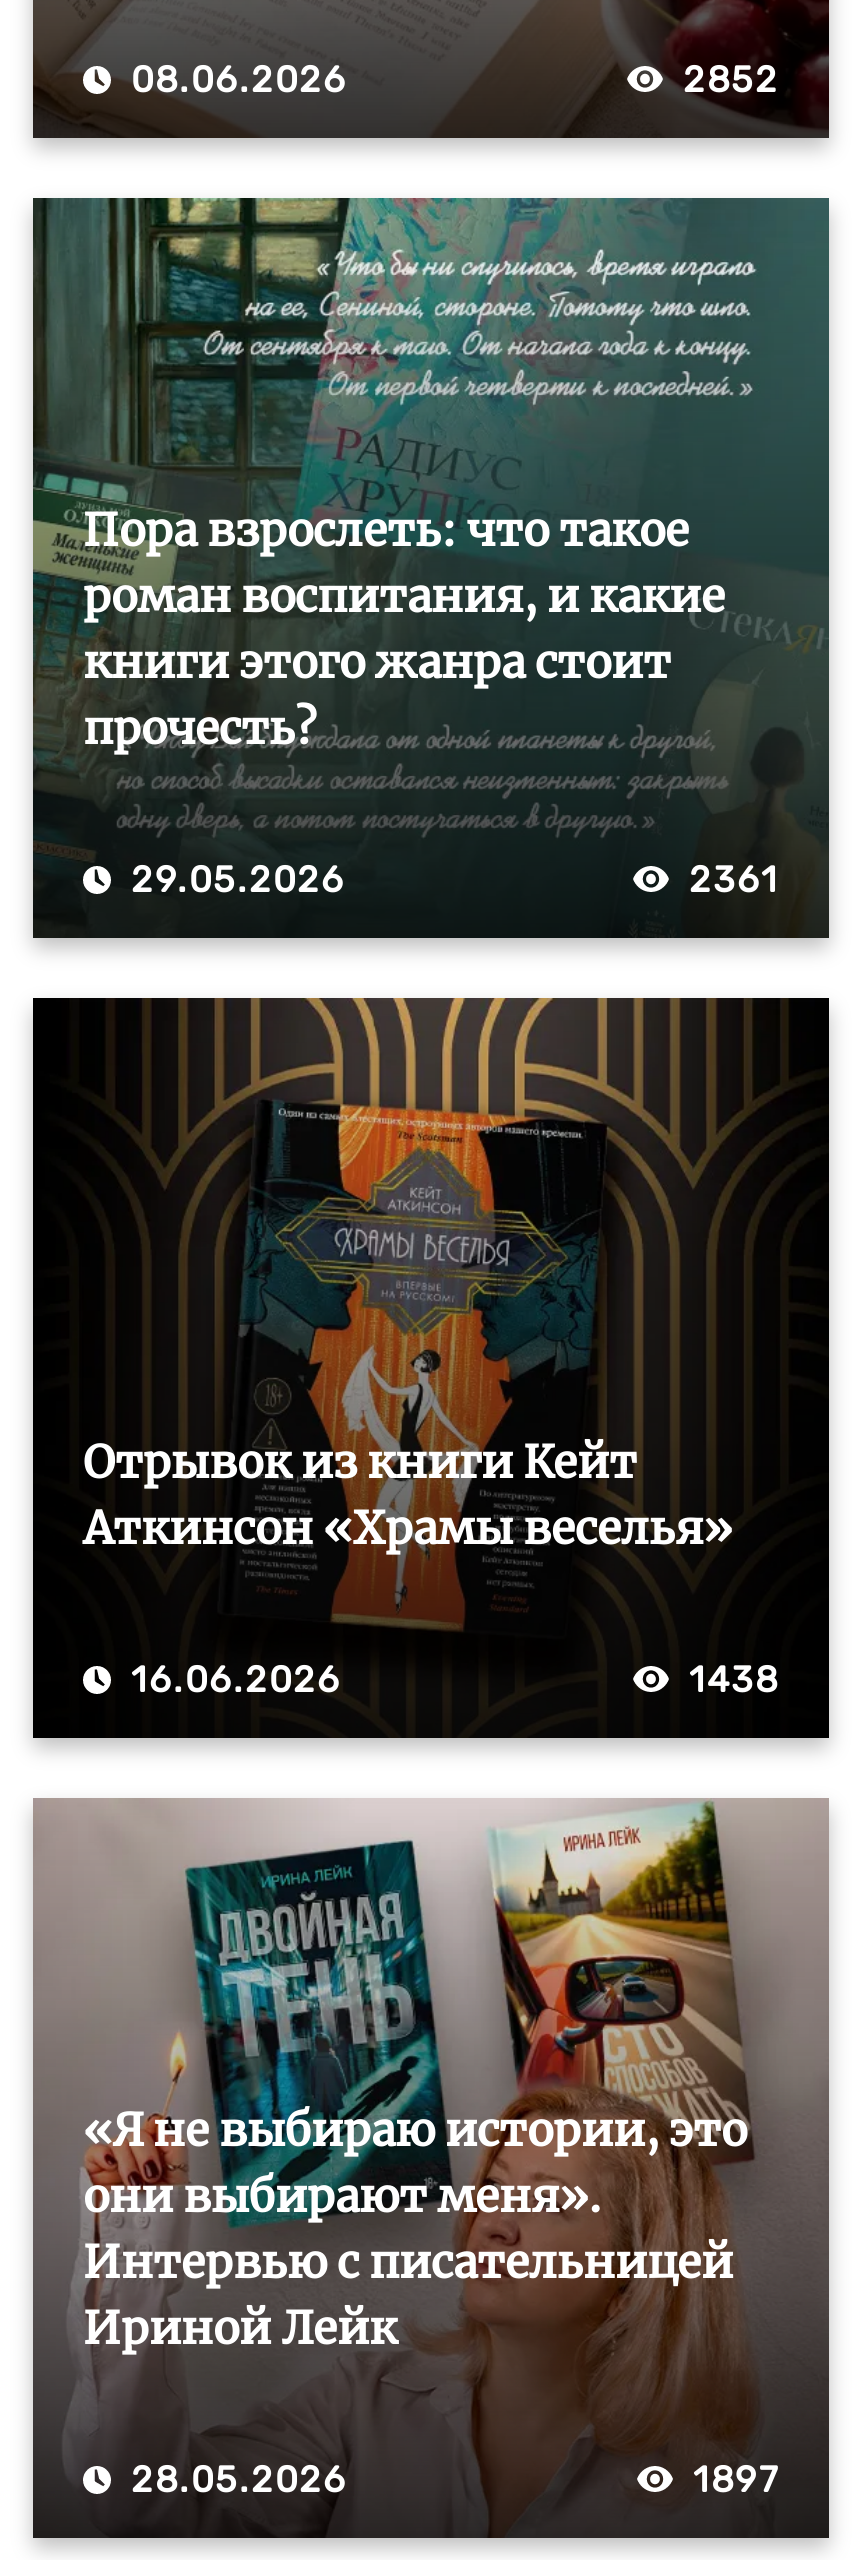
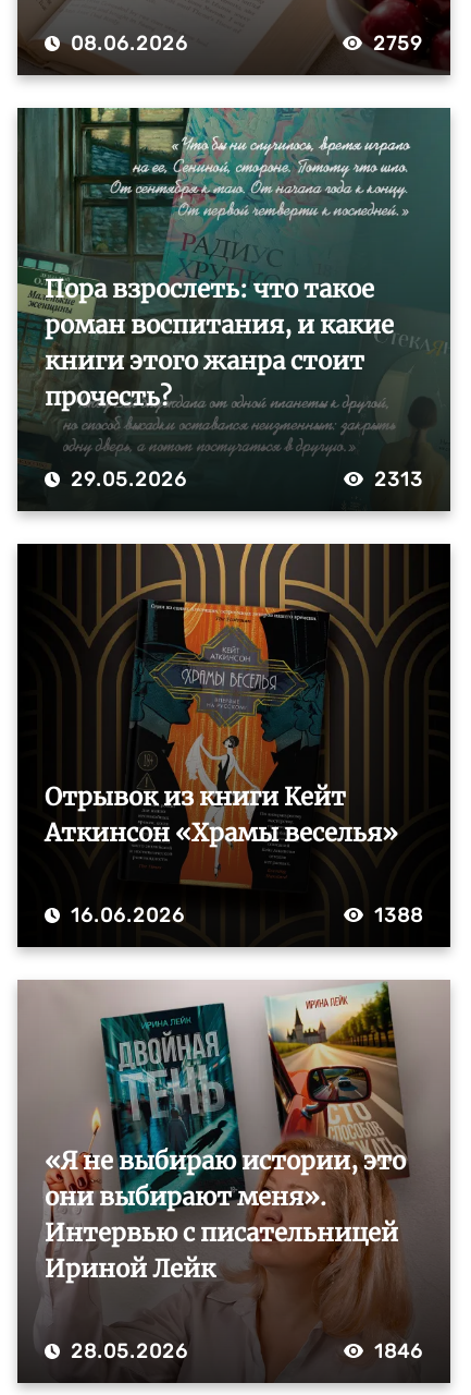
- 2852
+ 2759

- 2361
+ 2313

- 1438
+ 1388

- 1897
+ 1846
